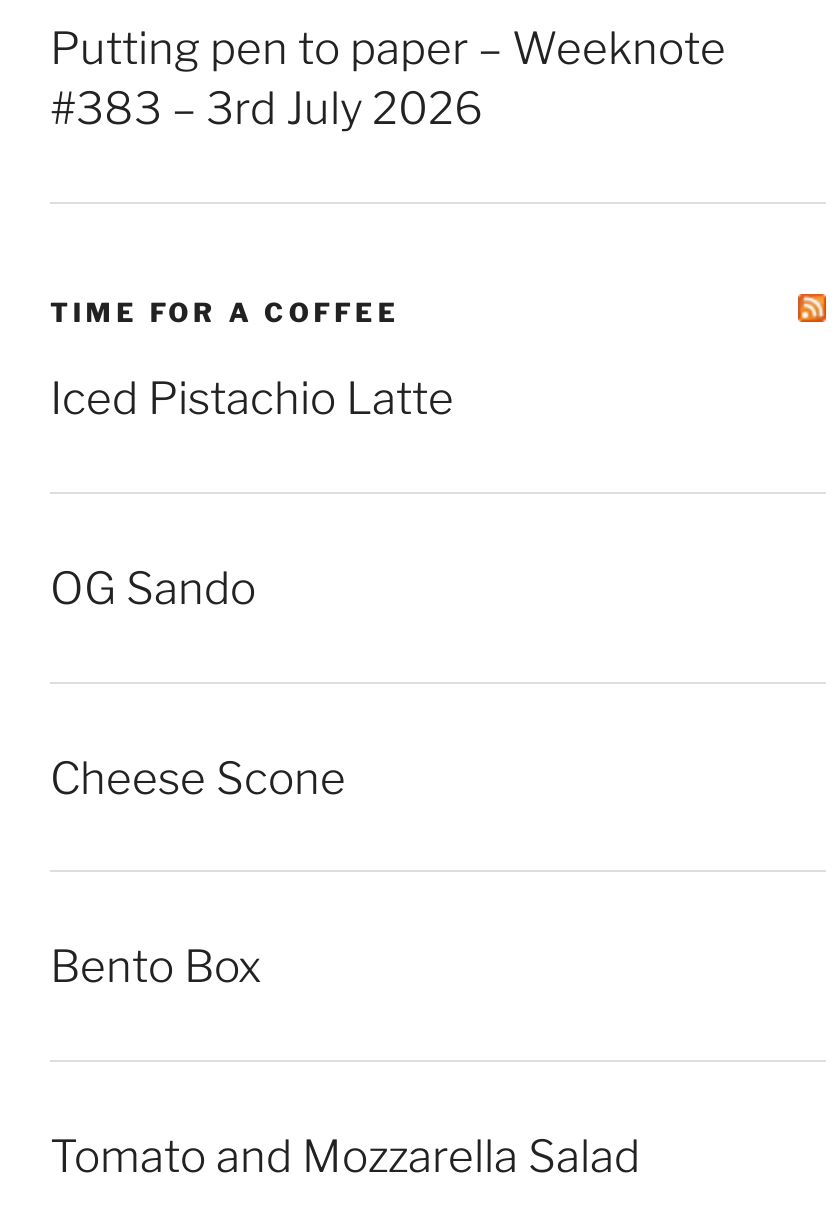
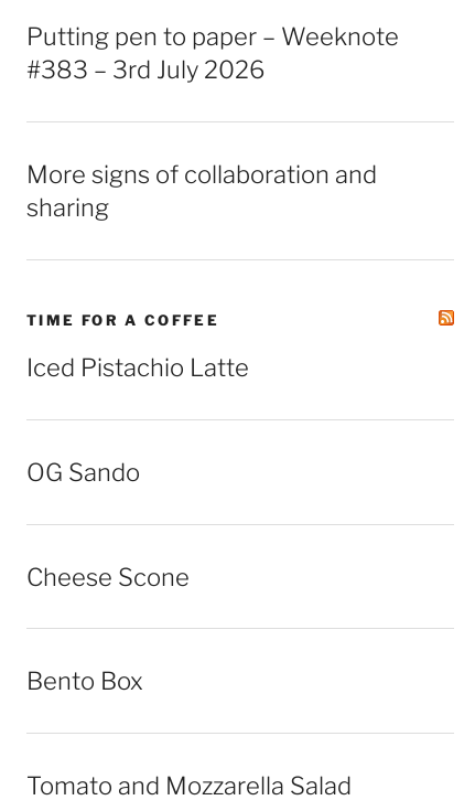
+ More signs of collaboration and
+ sharing
